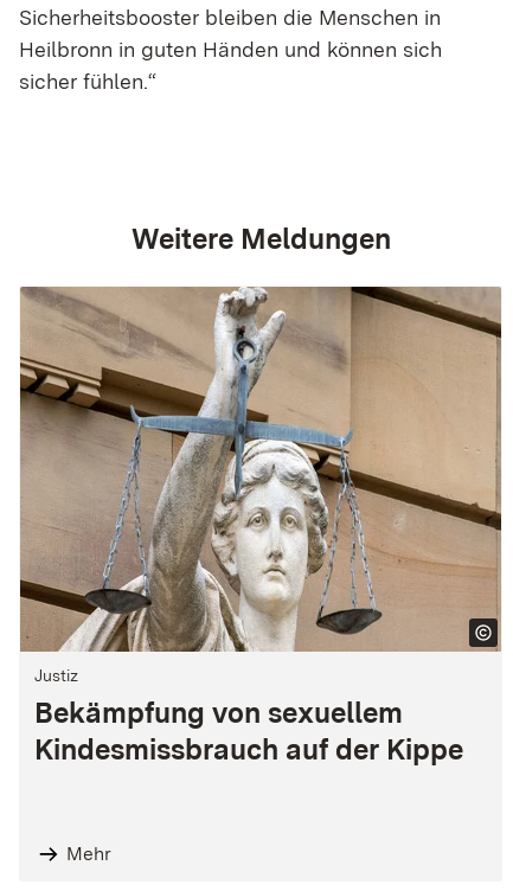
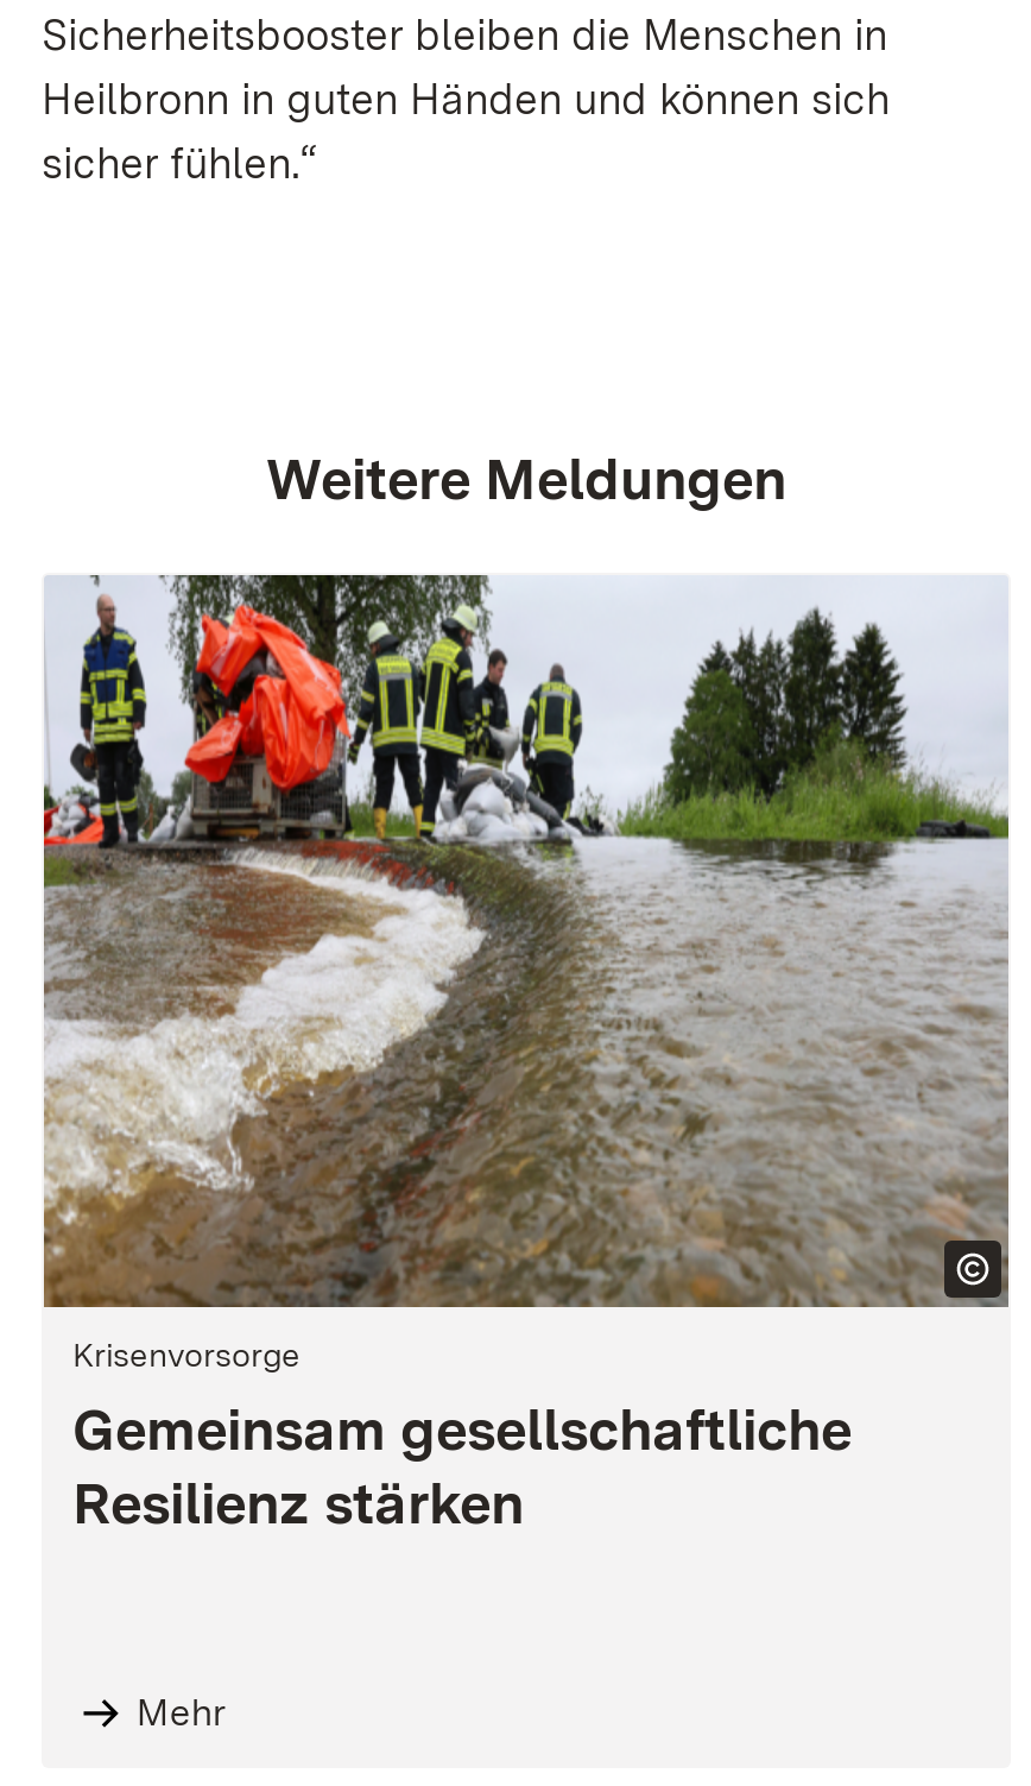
- [image]
- Justiz
- Bekämpfung von sexuellem
- Kindesmissbrauch auf der Kippe
+ [image]
+ Krisenvorsorge
+ Gemeinsam gesellschaftliche
+ Resilienz stärken
